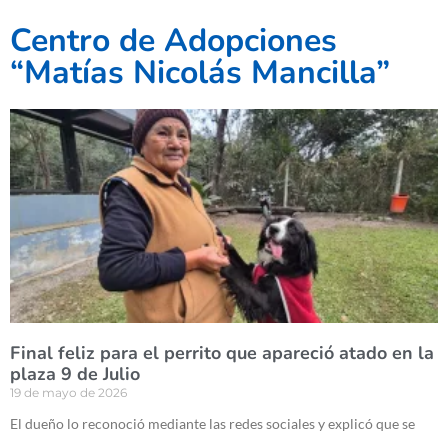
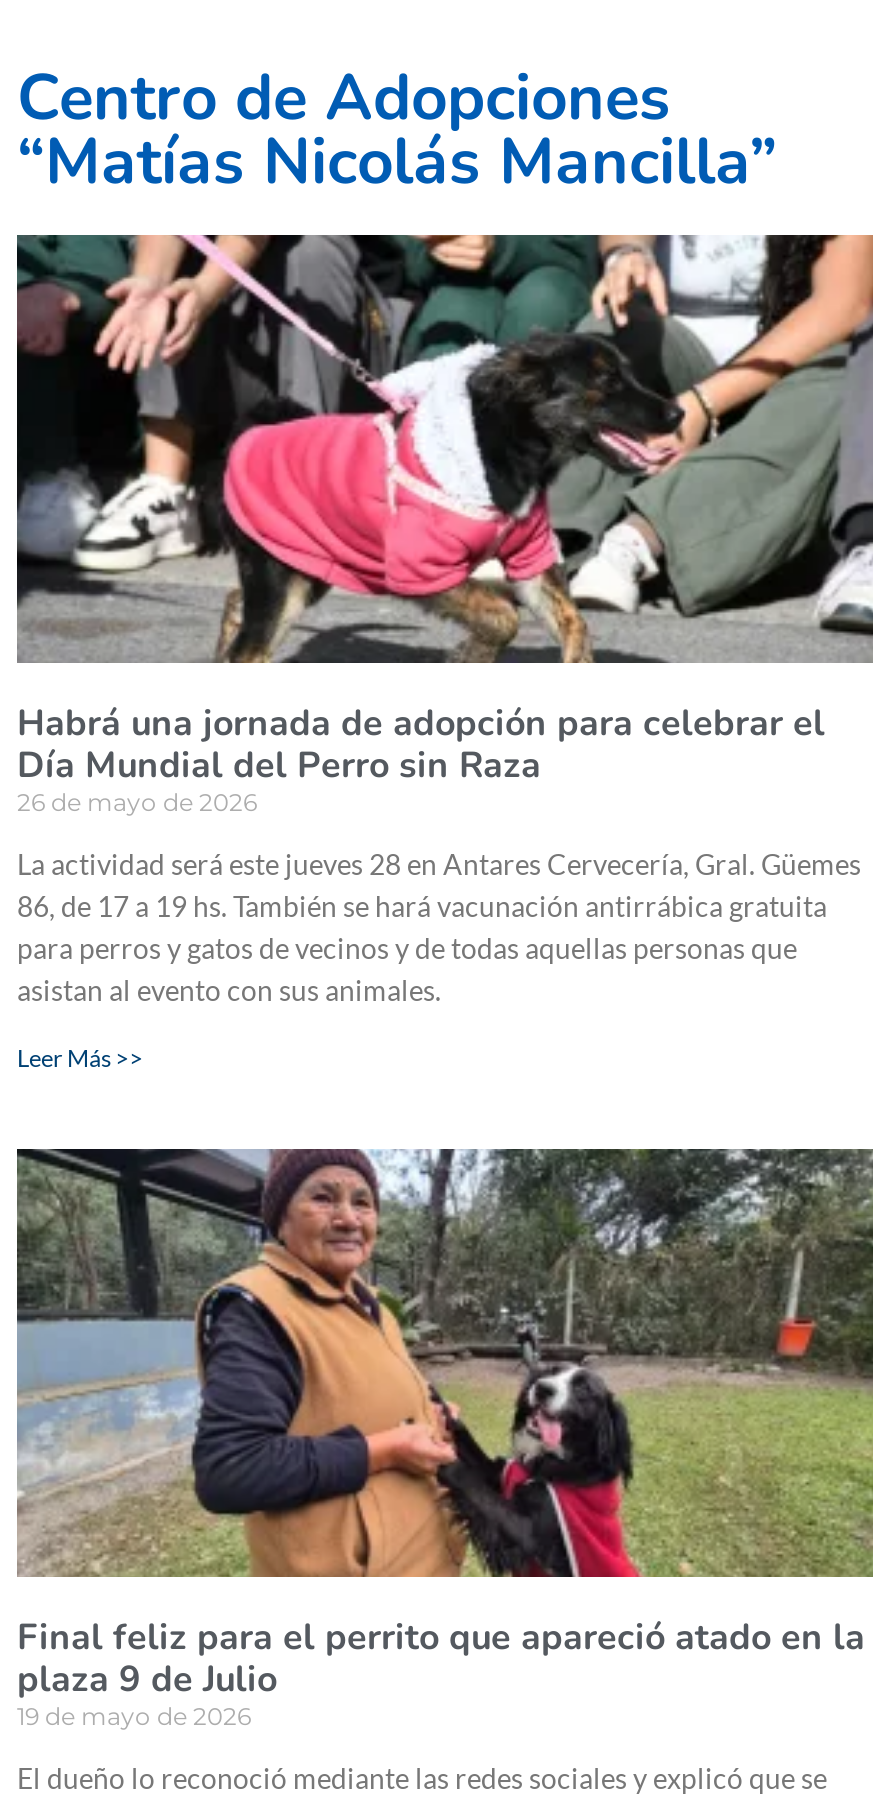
+ [image]
+ Habrá una jornada de adopción para celebrar el
+ Día Mundial del Perro sin Raza
+ 26 de mayo de 2026
+ La actividad será este jueves 28 en Antares Cervecería, Gral. Güemes
+ 86, de 17 a 19 hs. También se hará vacunación antirrábica gratuita
+ para perros y gatos de vecinos y de todas aquellas personas que
+ asistan al evento con sus animales.
+ Leer Más >>
